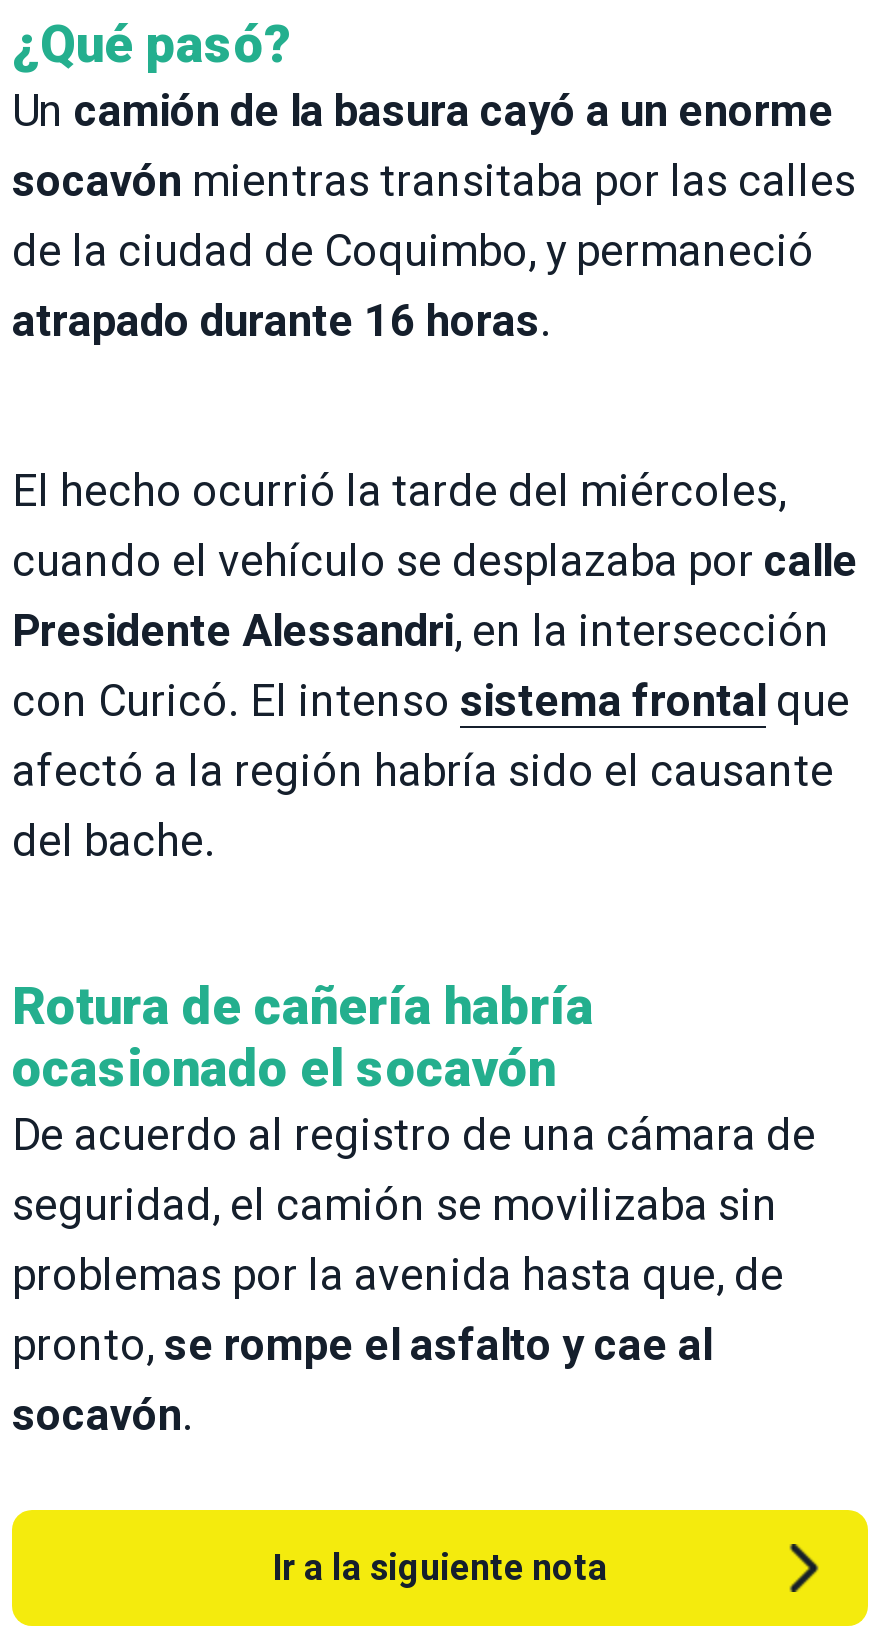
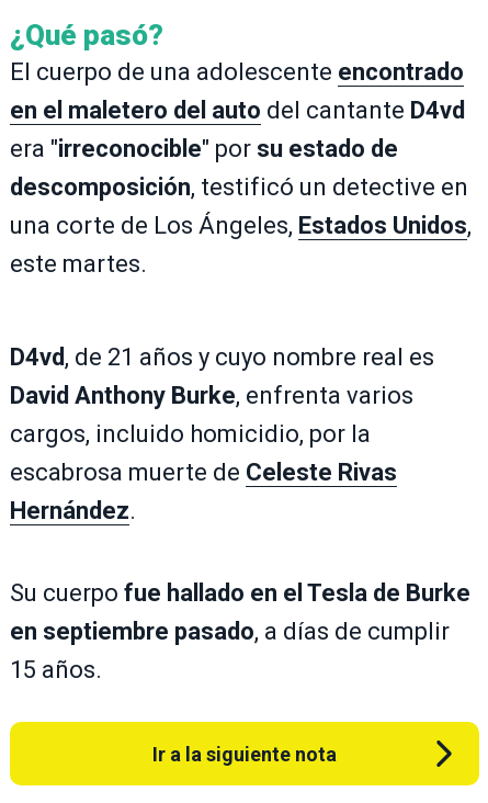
- Un camión de la basura cayó a un enorme
- socavón mientras transitaba por las calles
- de la ciudad de Coquimbo, y permaneció
- atrapado durante 16 horas.
+ El cuerpo de una adolescente encontrado
+ en el maletero del auto del cantante D4vd
+ era "irreconocible" por su estado de
+ descomposición, testificó un detective en
+ una corte de Los Ángeles, Estados Unidos,
+ este martes.

- El hecho ocurrió la tarde del miércoles,
- cuando el vehículo se desplazaba por calle
- Presidente Alessandri, en la intersección
- con Curicó. El intenso sistema frontal que
- afectó a la región habría sido el causante
- del bache.
+ D4vd, de 21 años y cuyo nombre real es
+ David Anthony Burke, enfrenta varios
+ cargos, incluido homicidio, por la
+ escabrosa muerte de Celeste Rivas
+ Hernández.

- Rotura de cañería habría
- ocasionado el socavón
- De acuerdo al registro de una cámara de
- seguridad, el camión se movilizaba sin
- problemas por la avenida hasta que, de
- pronto, se rompe el asfalto y cae al
- socavón.
+ Su cuerpo fue hallado en el Tesla de Burke
+ en septiembre pasado, a días de cumplir
+ 15 años.
